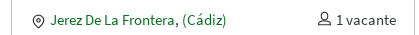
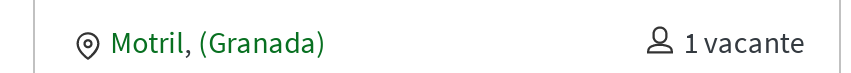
- Jerez De La Frontera, (Cádiz)
+ Motril, (Granada)
